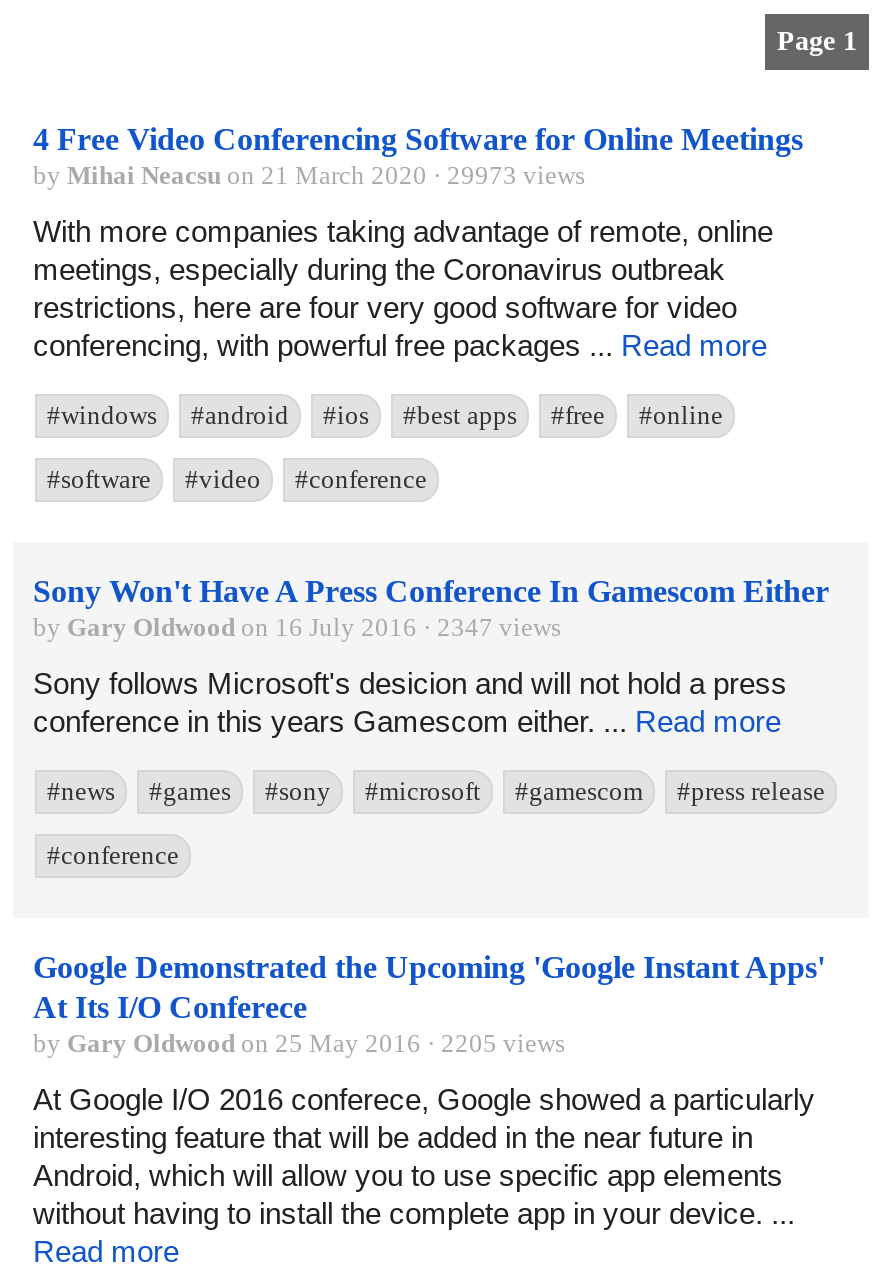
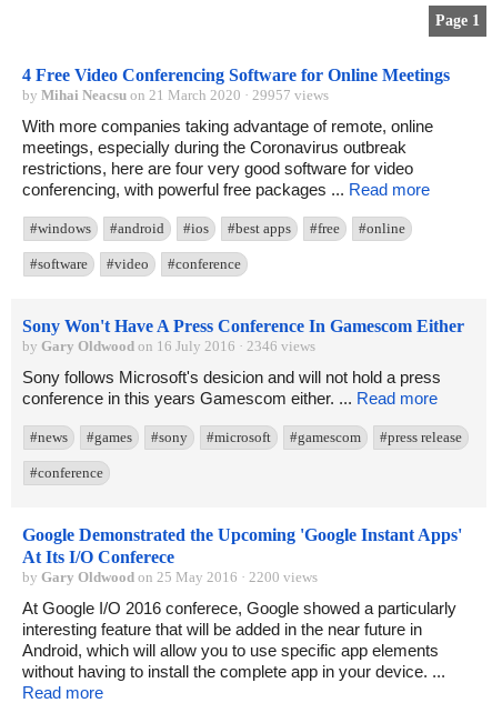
- by Mihai Neacsu on 21 March 2020 · 29973 views
+ by Mihai Neacsu on 21 March 2020 · 29957 views

- by Gary Oldwood on 16 July 2016 · 2347 views
+ by Gary Oldwood on 16 July 2016 · 2346 views

- by Gary Oldwood on 25 May 2016 · 2205 views
+ by Gary Oldwood on 25 May 2016 · 2200 views
